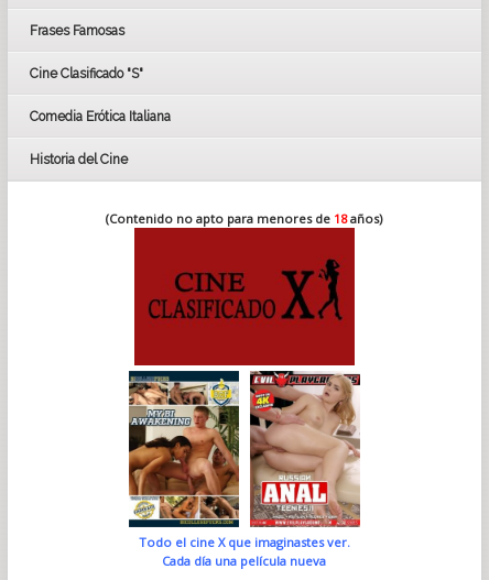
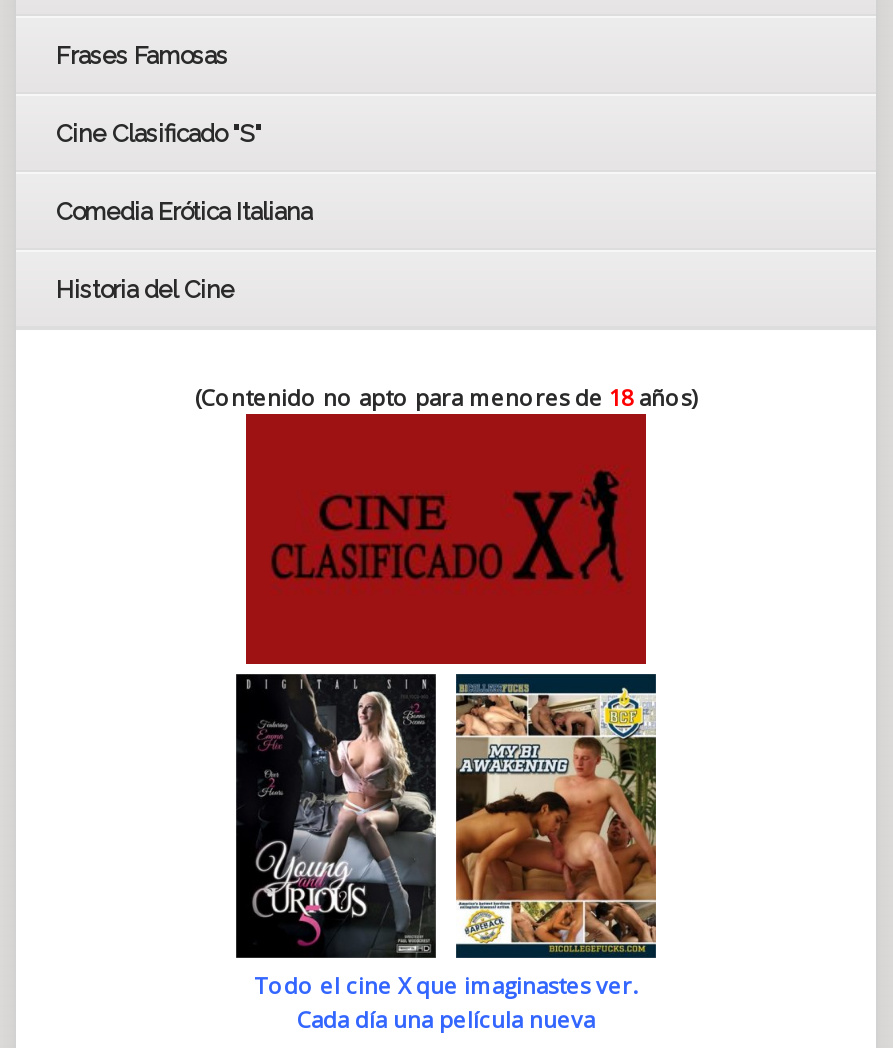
- [image]
+ [image]

- [image]
+ [image]
